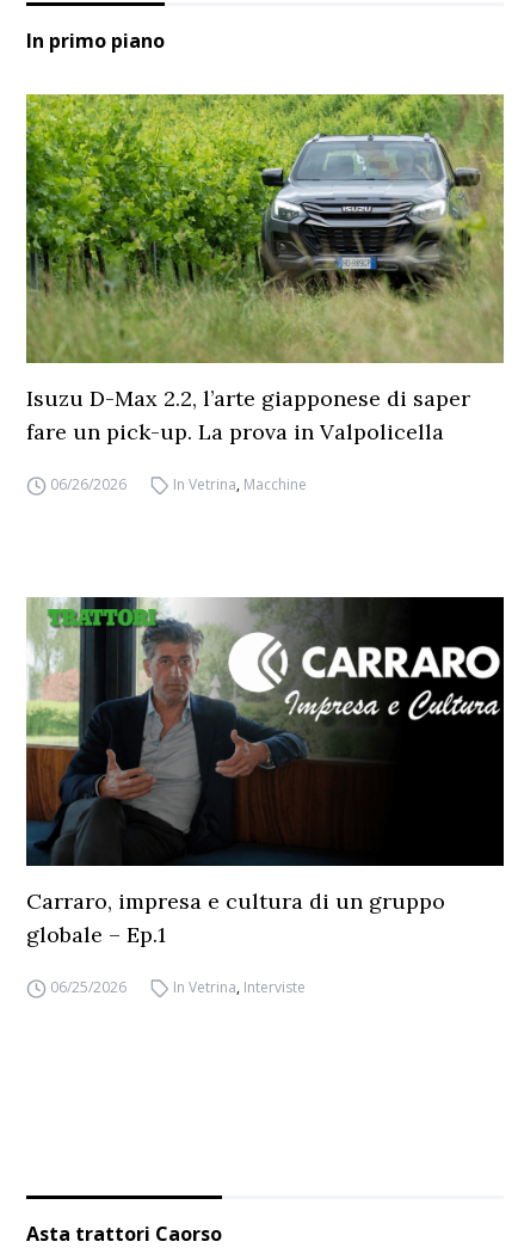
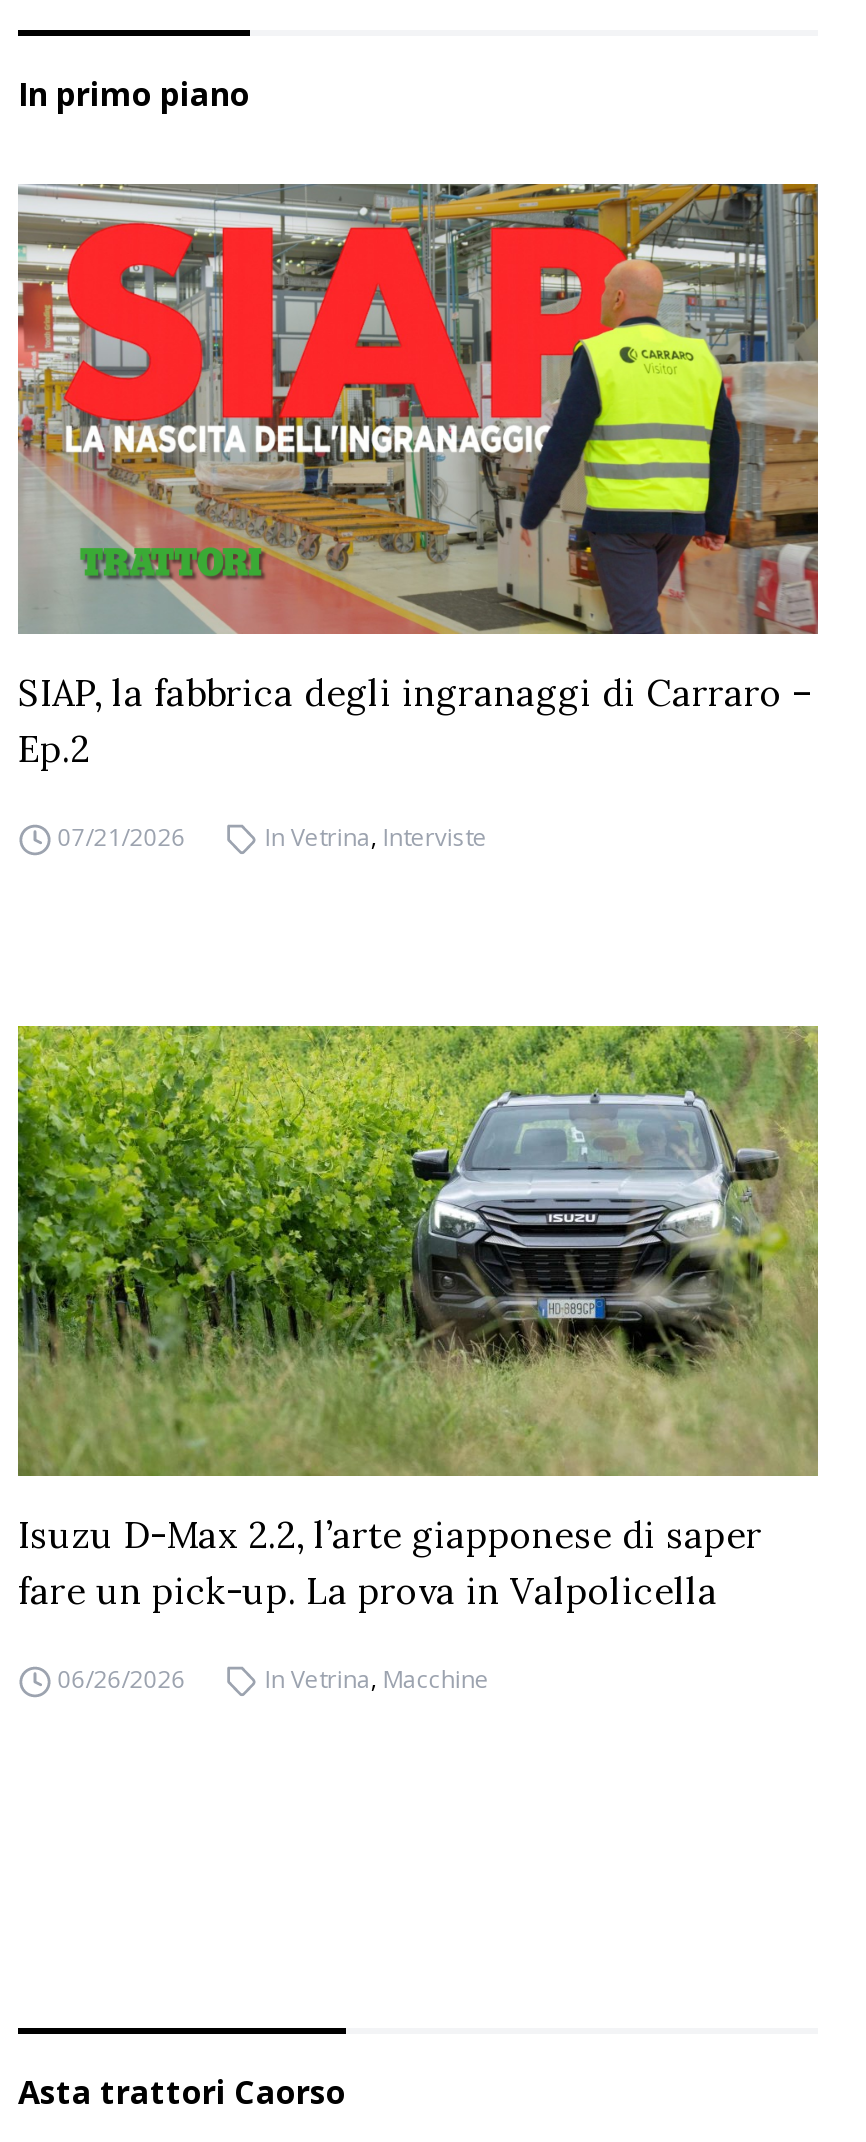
+ [image]
+ SIAP, la fabbrica degli ingranaggi di Carraro –
+ Ep.2
+ 07/21/2026

moved down: [image] | Isuzu D-Max 2.2, l’arte giapponese di saper | fare un pick-up. La prova in Valpolicella | 06/26/2026 | In Vetrina, Macchine

- [image]
- Carraro, impresa e cultura di un gruppo
- globale – Ep.1
- 06/25/2026

moved up: In Vetrina, Interviste
